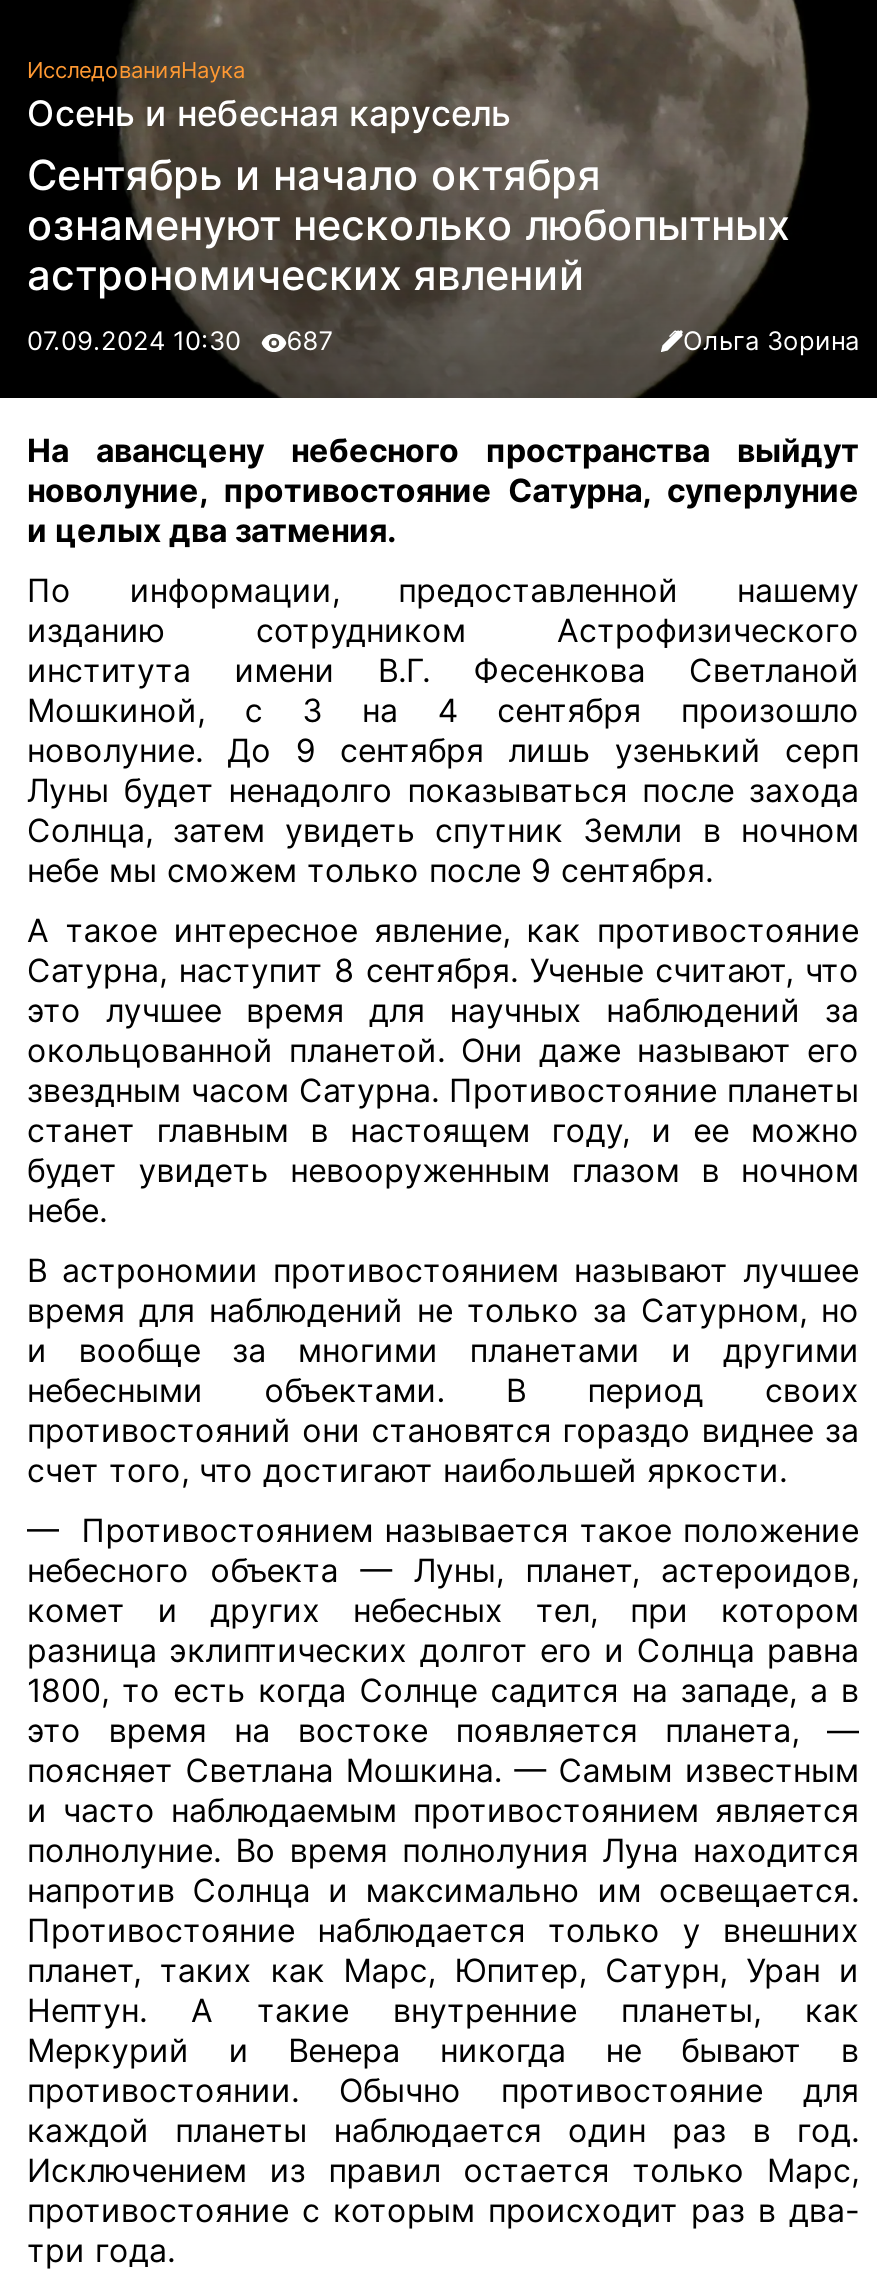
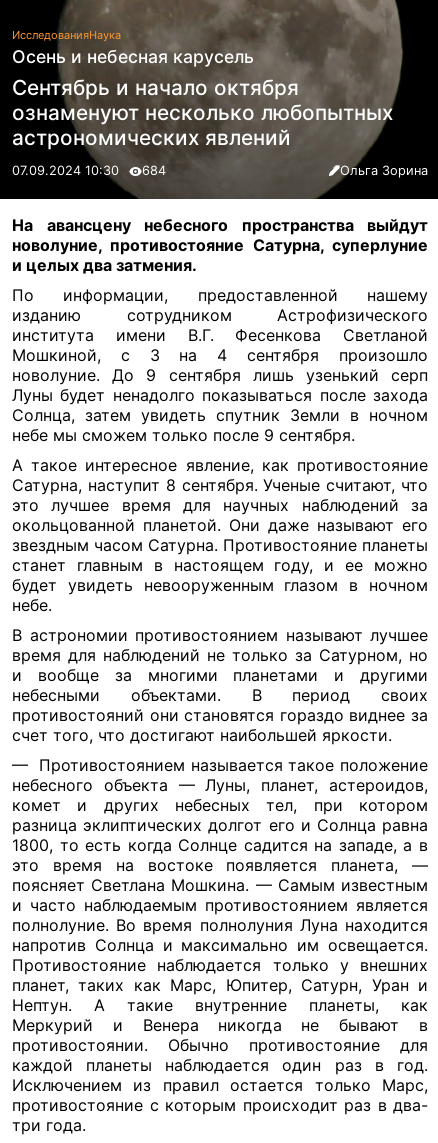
- 07.09.2024 10:30 687
+ 07.09.2024 10:30 684
